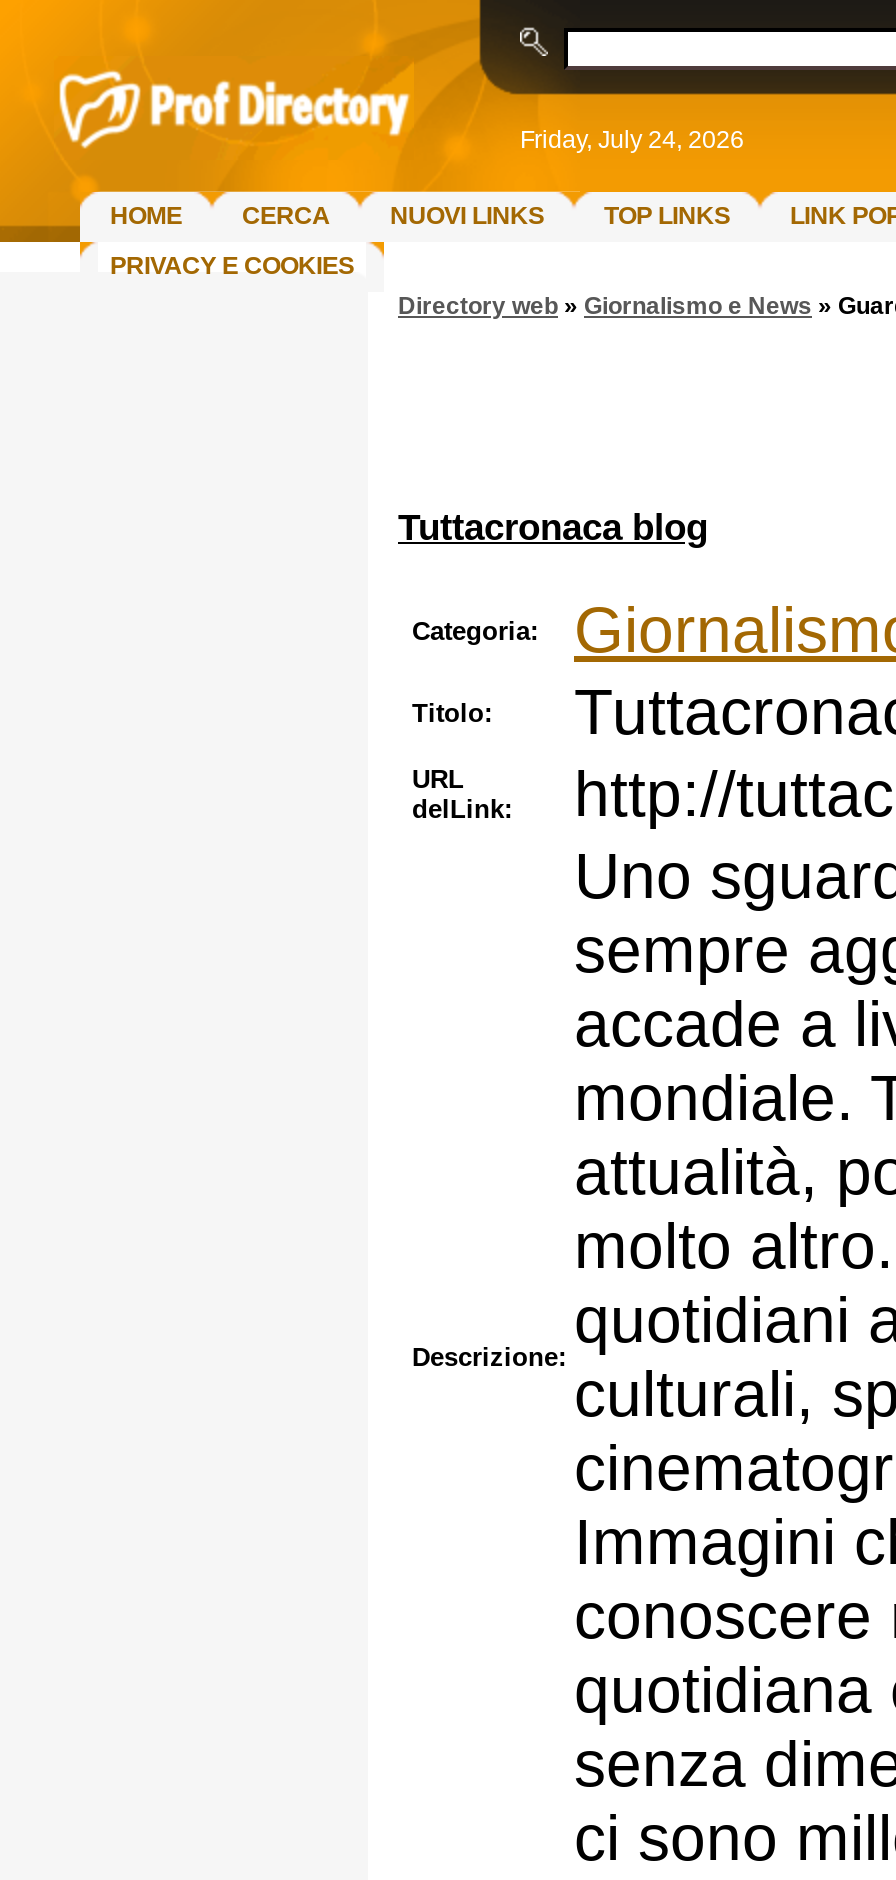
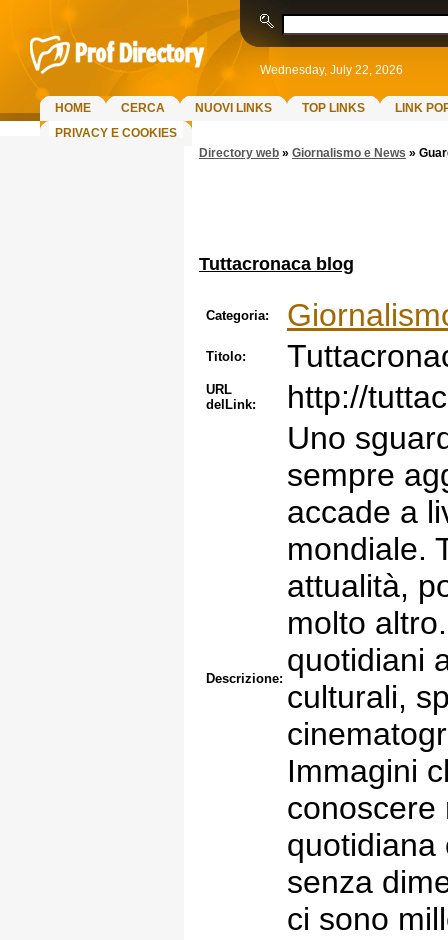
- Friday, July 24, 2026
+ Wednesday, July 22, 2026
